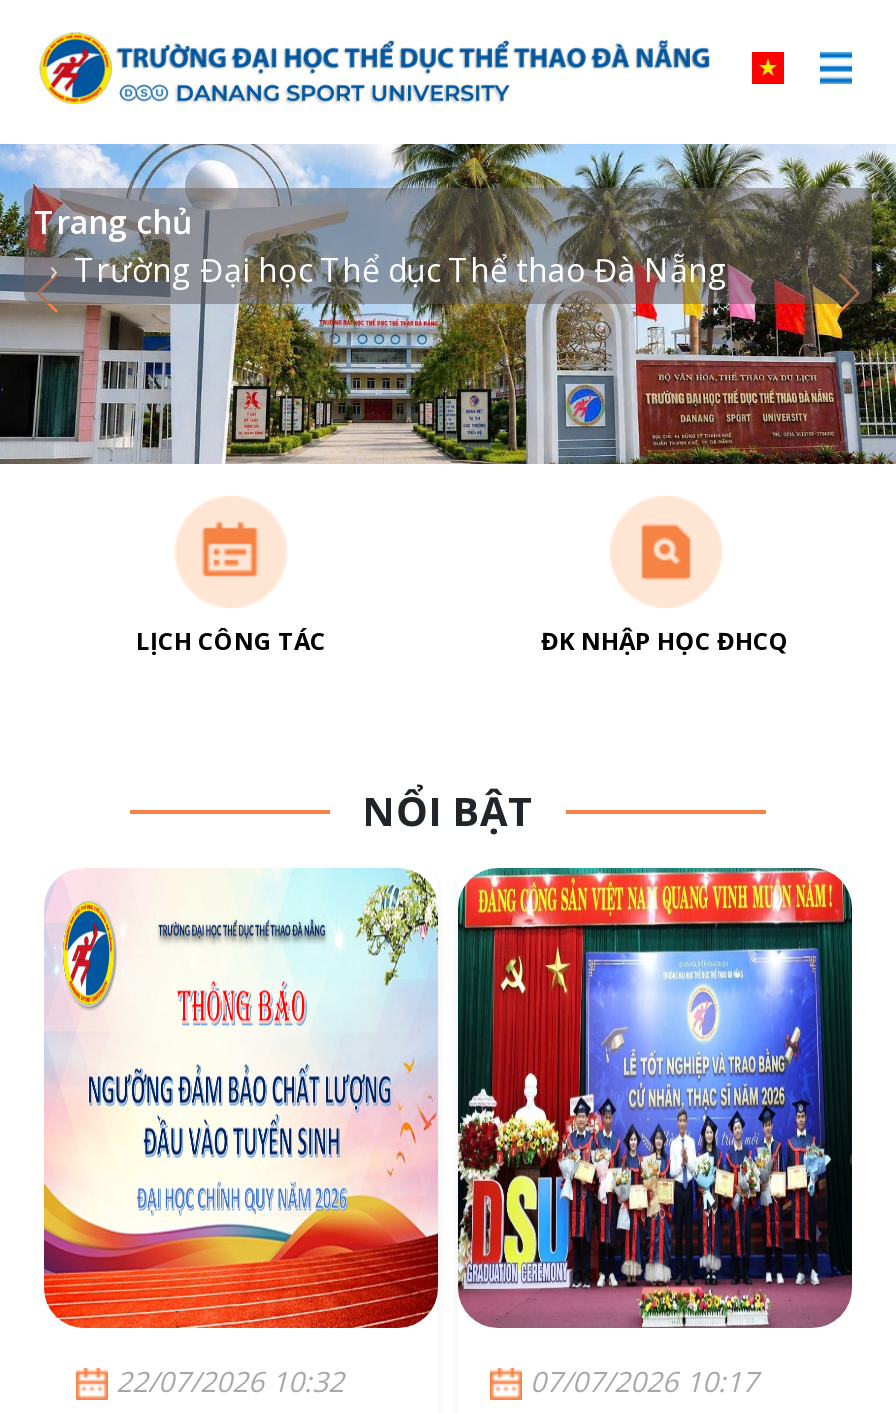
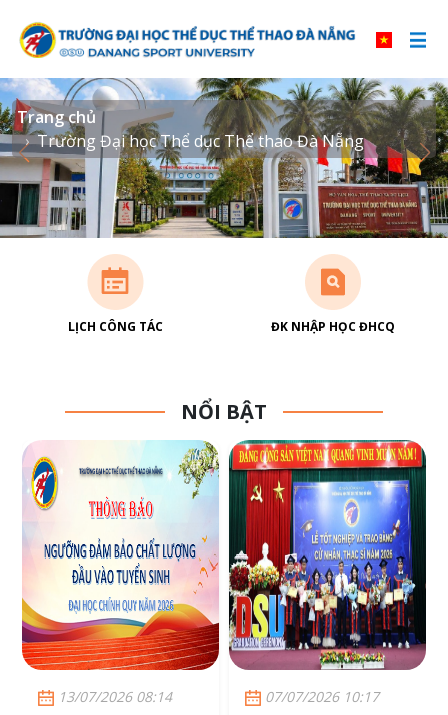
- 22/07/2026 10:32
+ 13/07/2026 08:14
